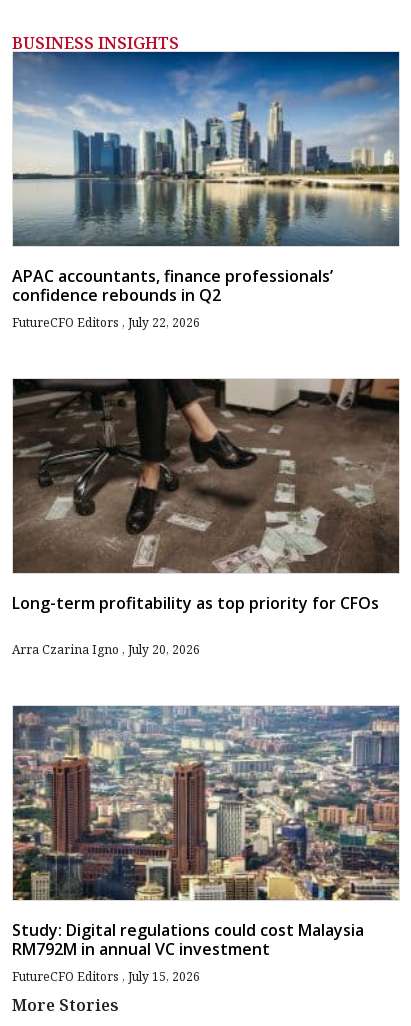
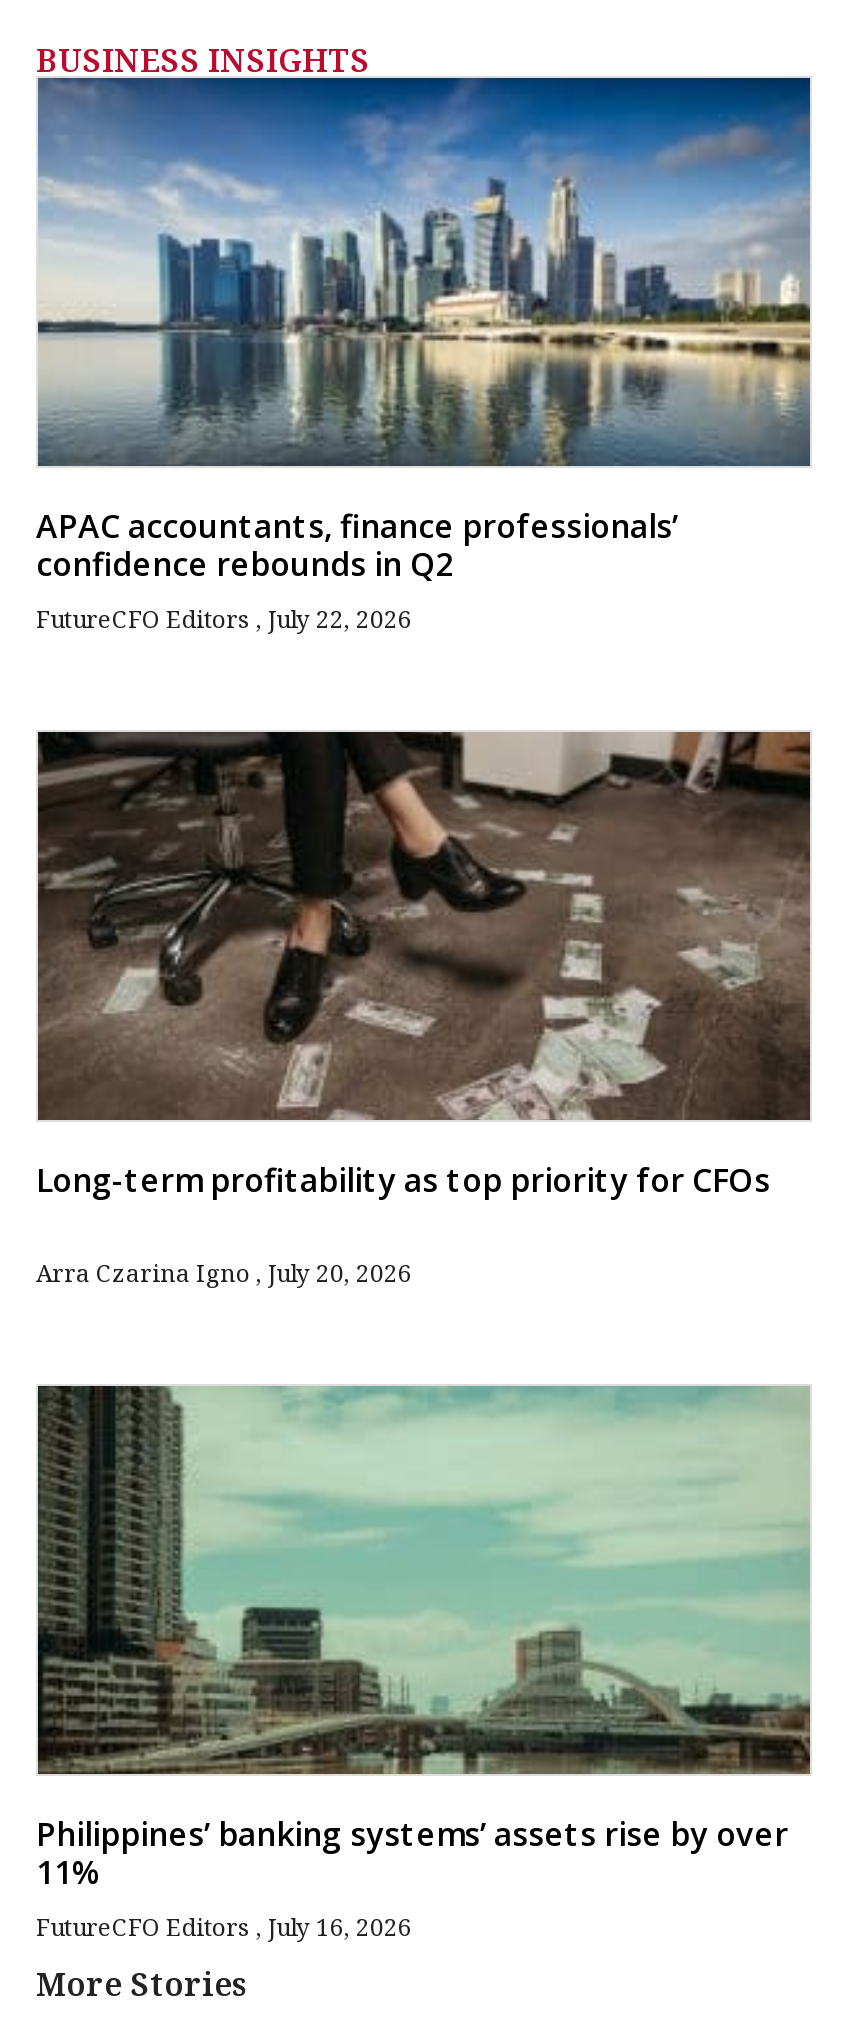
- [image]
- Study: Digital regulations could cost Malaysia
- RM792M in annual VC investment
- FutureCFO Editors July 15, 2026
+ [image]
+ Philippines’ banking systems’ assets rise by over
+ 11%
+ FutureCFO Editors July 16, 2026
